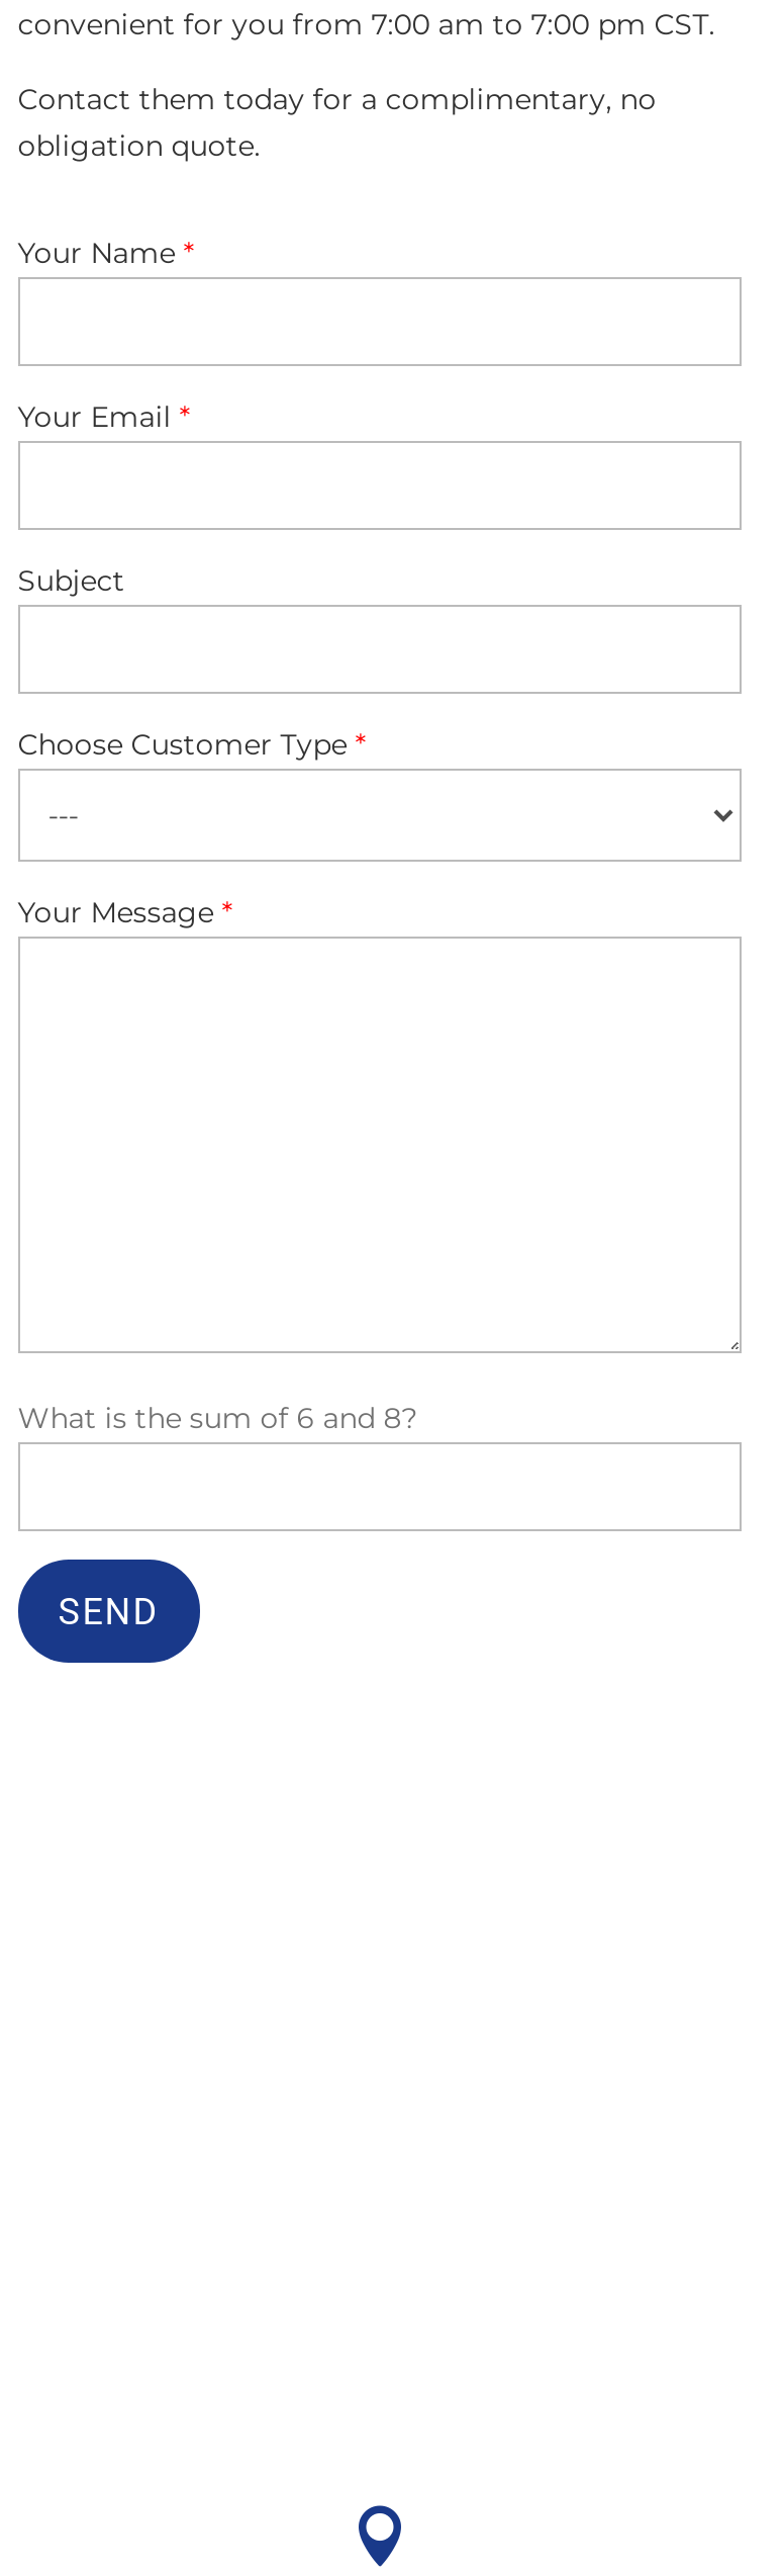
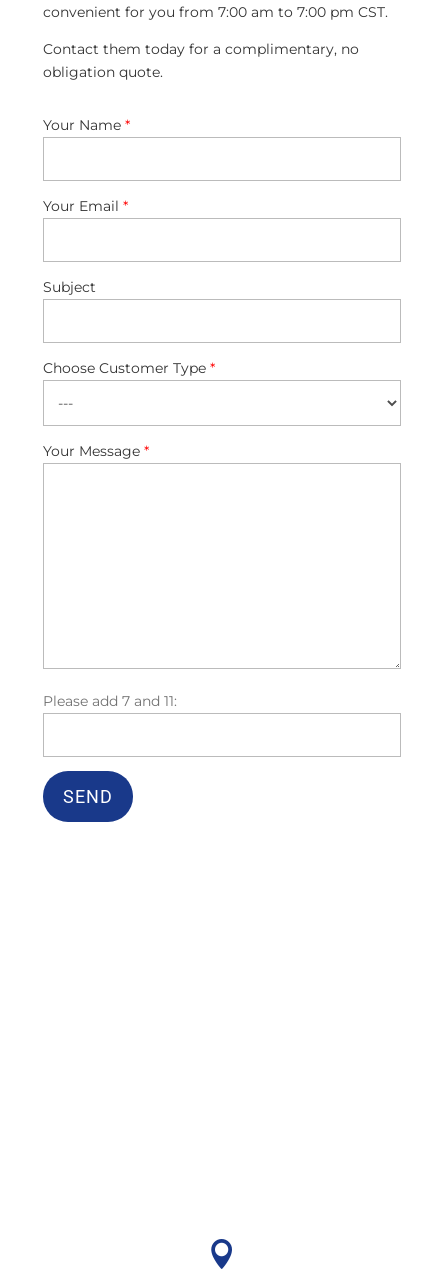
- What is the sum of 6 and 8?
+ Please add 7 and 11:
